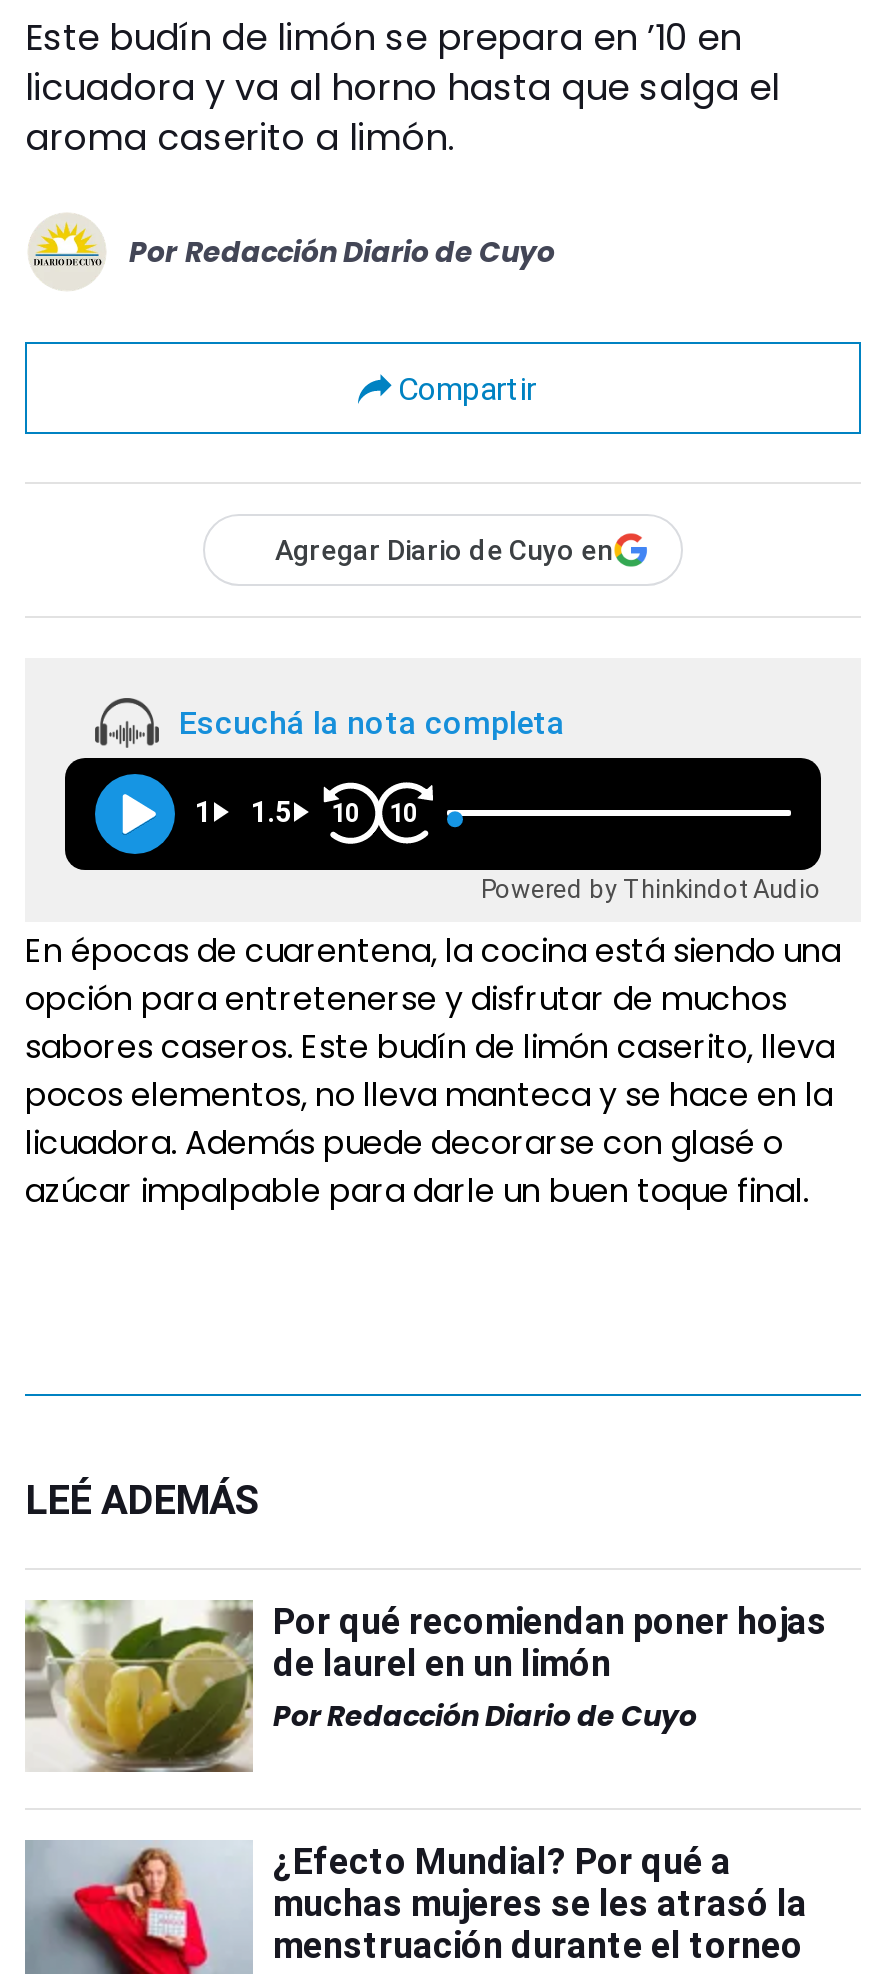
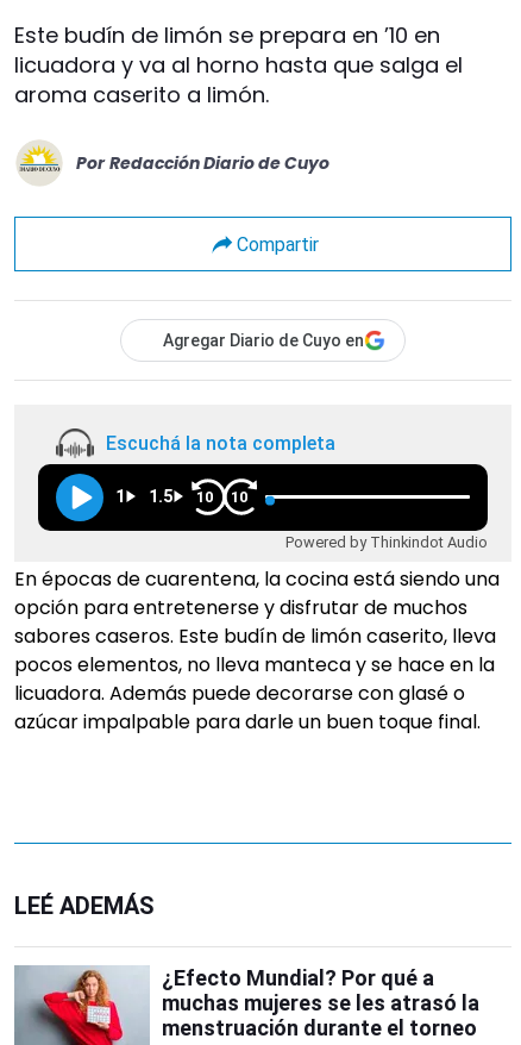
- [image]
- Por qué recomiendan poner hojas
- de laurel en un limón
- Por Redacción Diario de Cuyo
